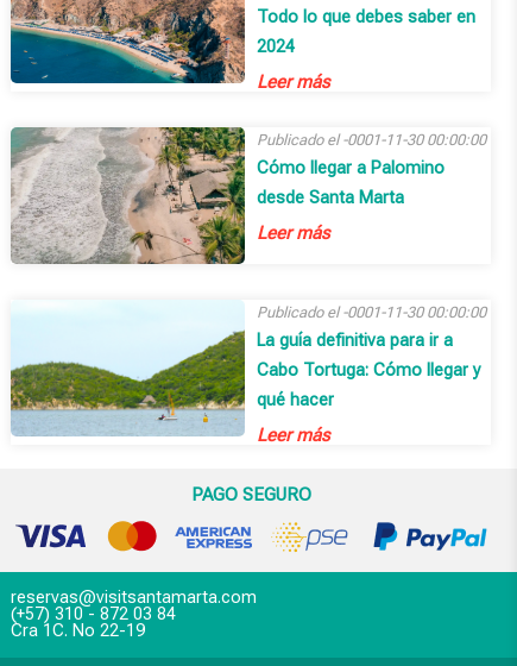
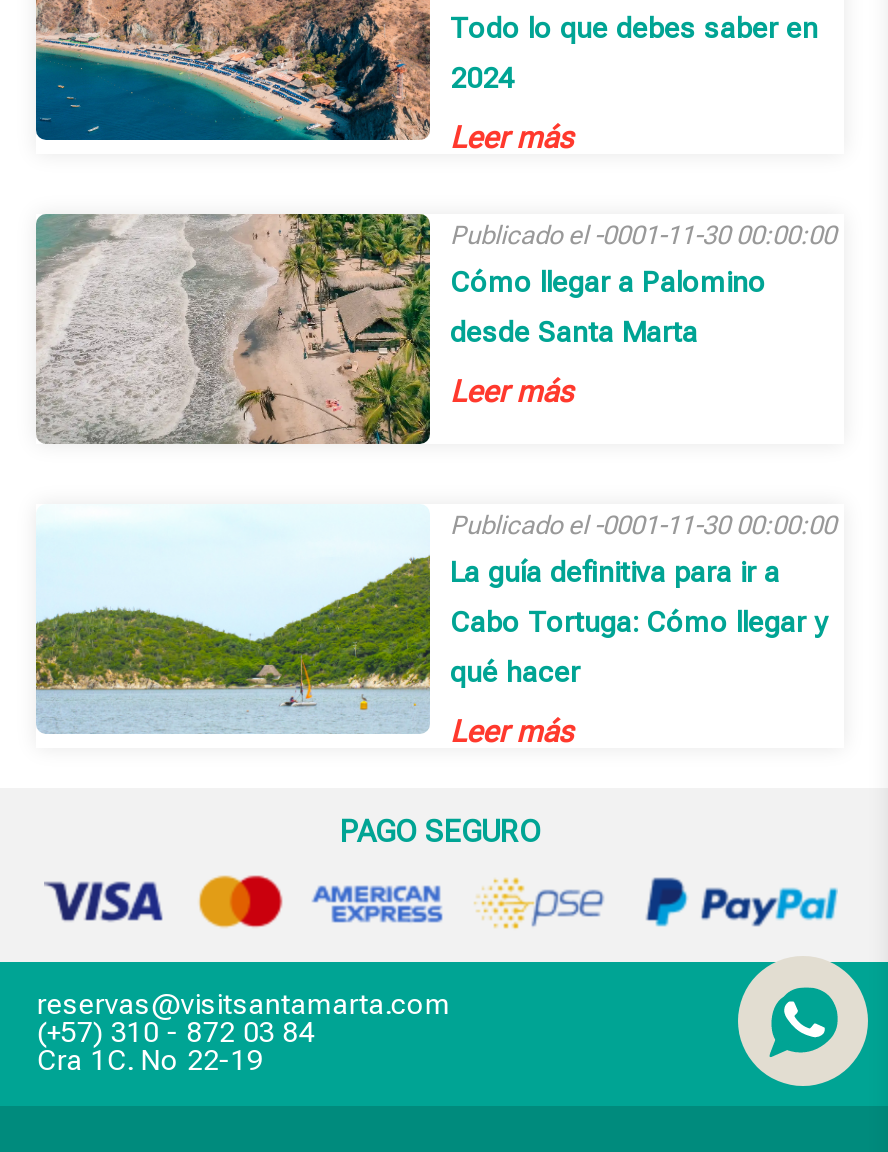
+ [image]
